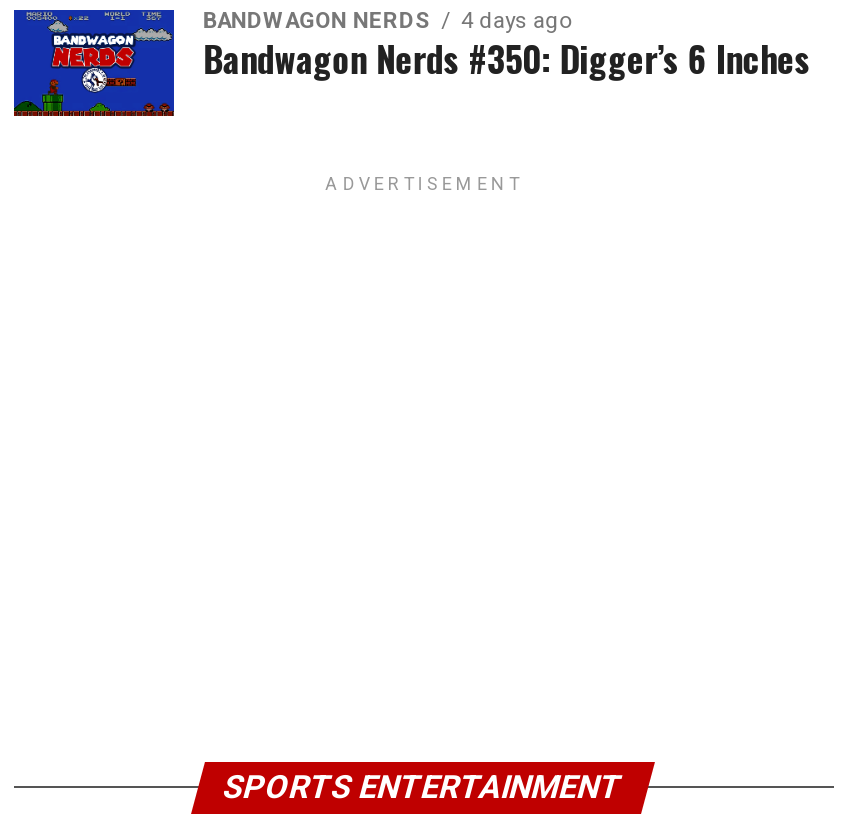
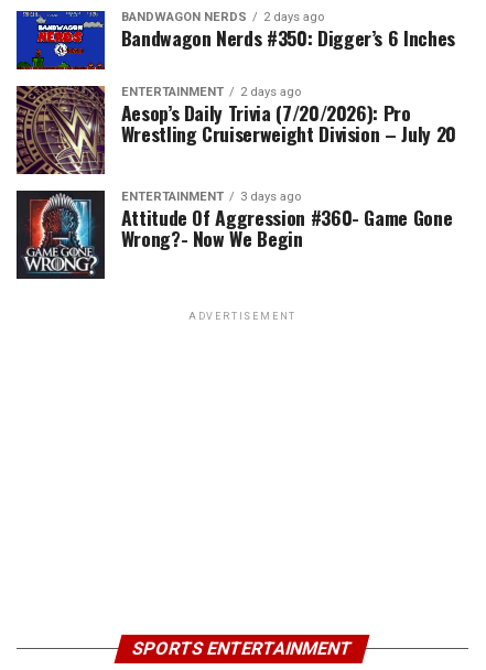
- BANDWAGON NERDS 4 days ago
+ BANDWAGON NERDS 2 days ago

+ [image]
+ ENTERTAINMENT
+ 2 days ago
+ Aesop’s Daily Trivia (7/20/2026): Pro
+ Wrestling Cruiserweight Division – July 20
+ ENTERTAINMENT
+ 3 days ago
+ Attitude Of Aggression #360- Game Gone
+ Wrong?- Now We Begin

+ [image]
